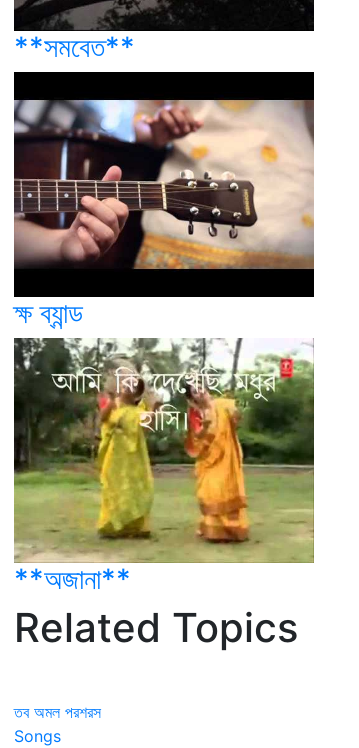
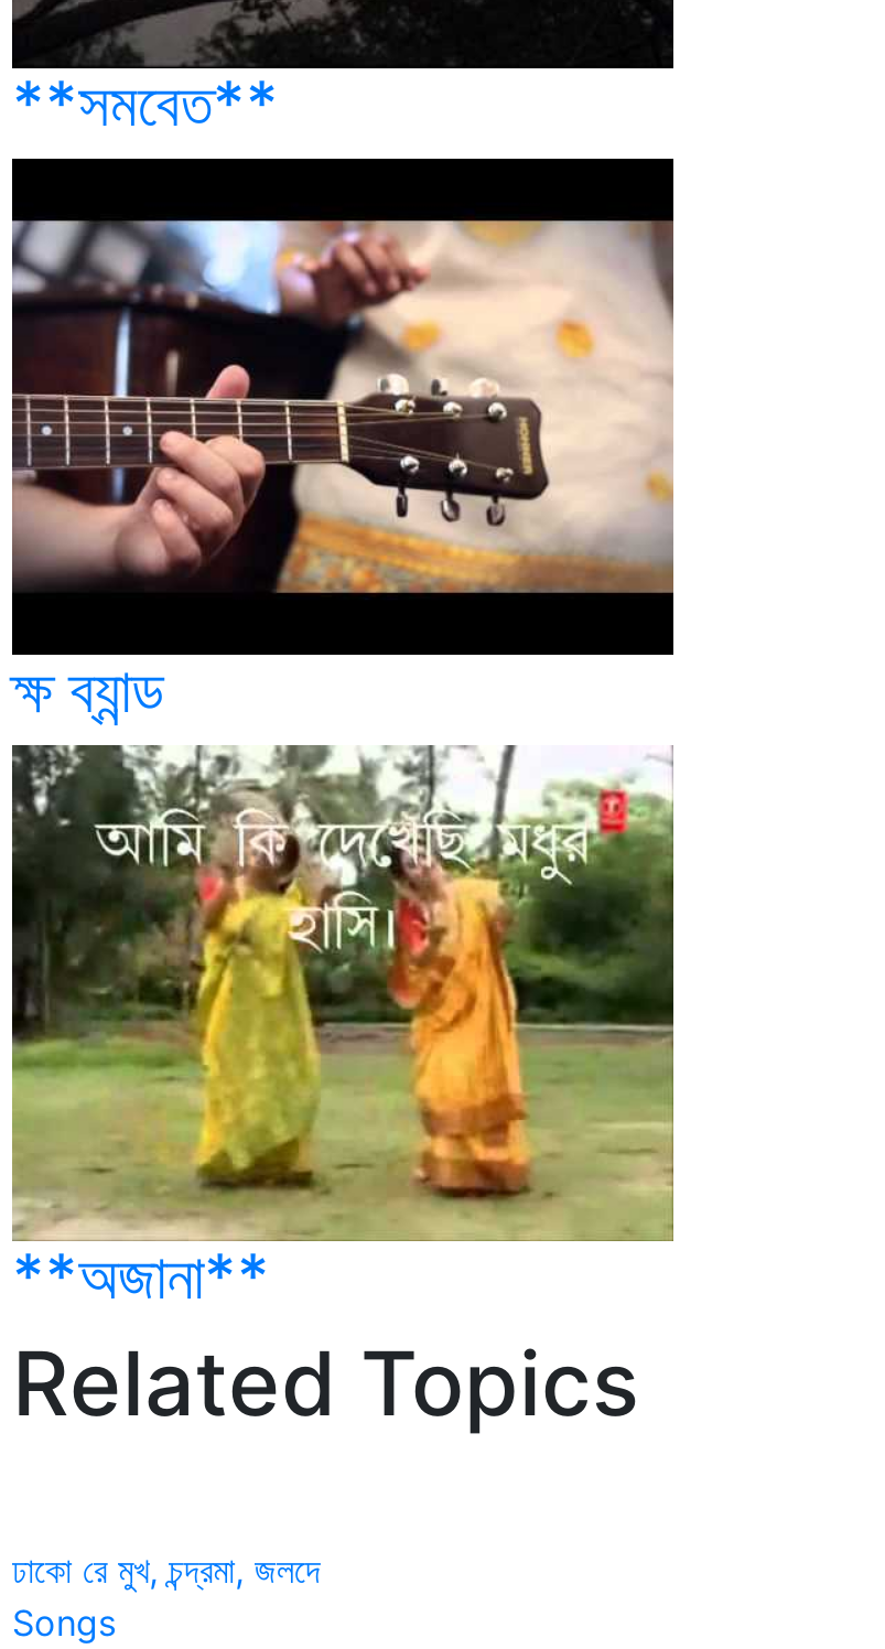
- তব অমল পরশরস
+ ঢাকো রে মুখ, চন্দ্রমা, জলদে
